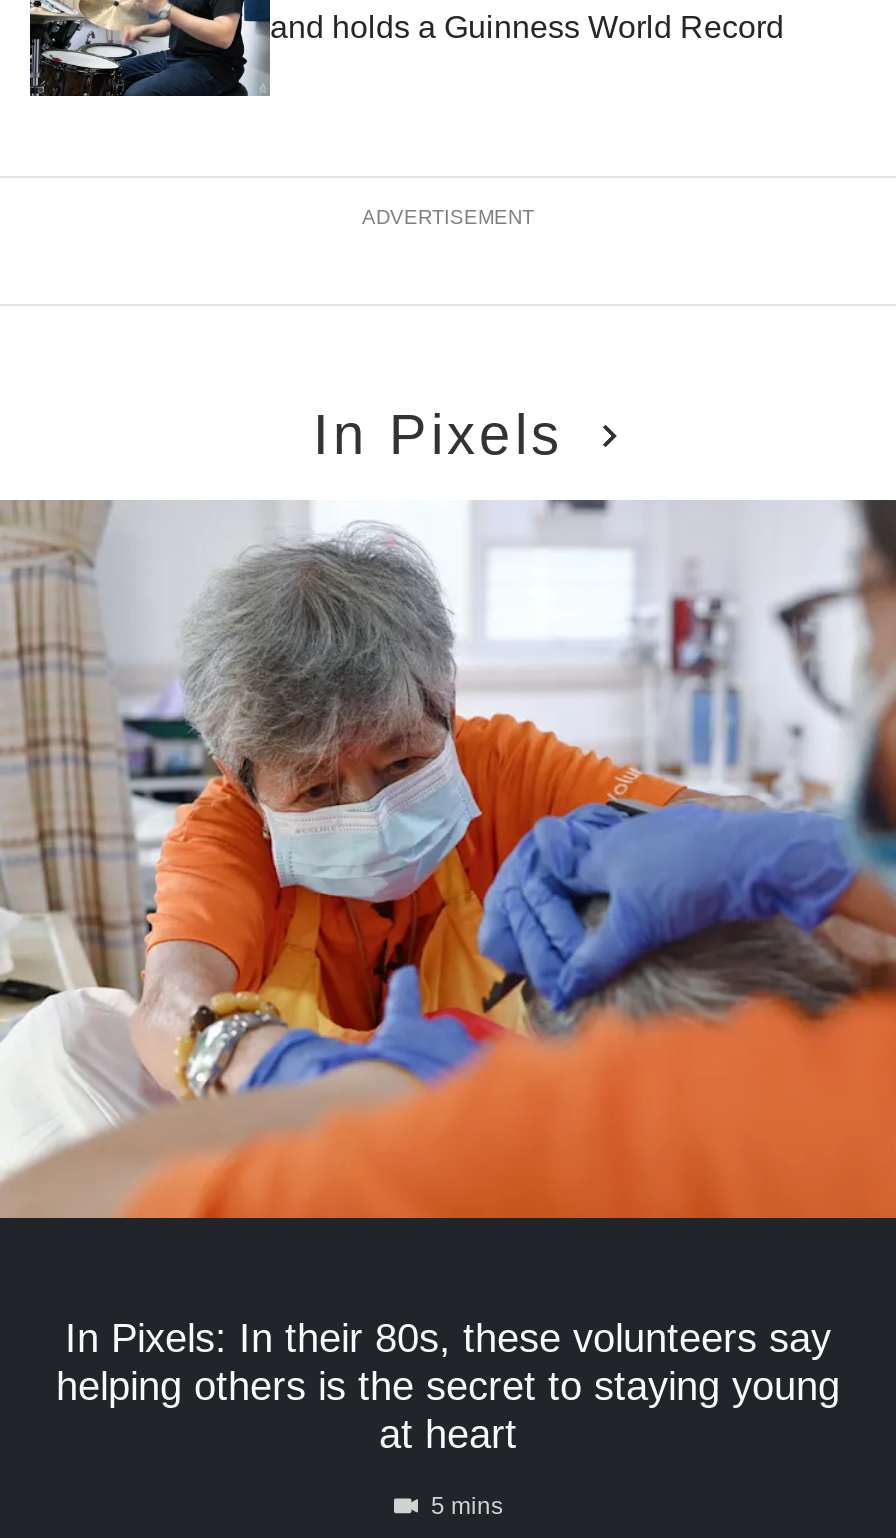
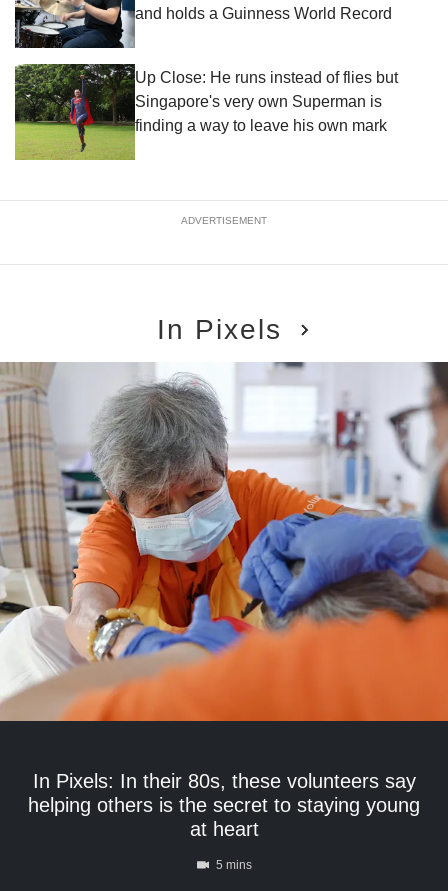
+ [image]
+ Up Close: He runs instead of flies but
+ Singapore's very own Superman is
+ finding a way to leave his own mark
